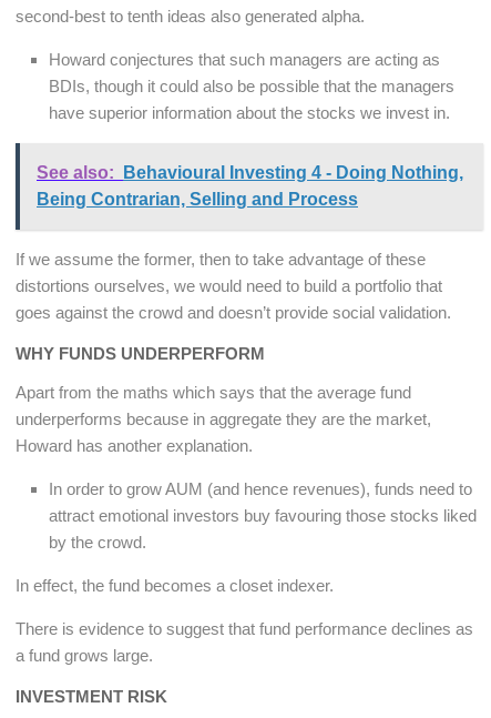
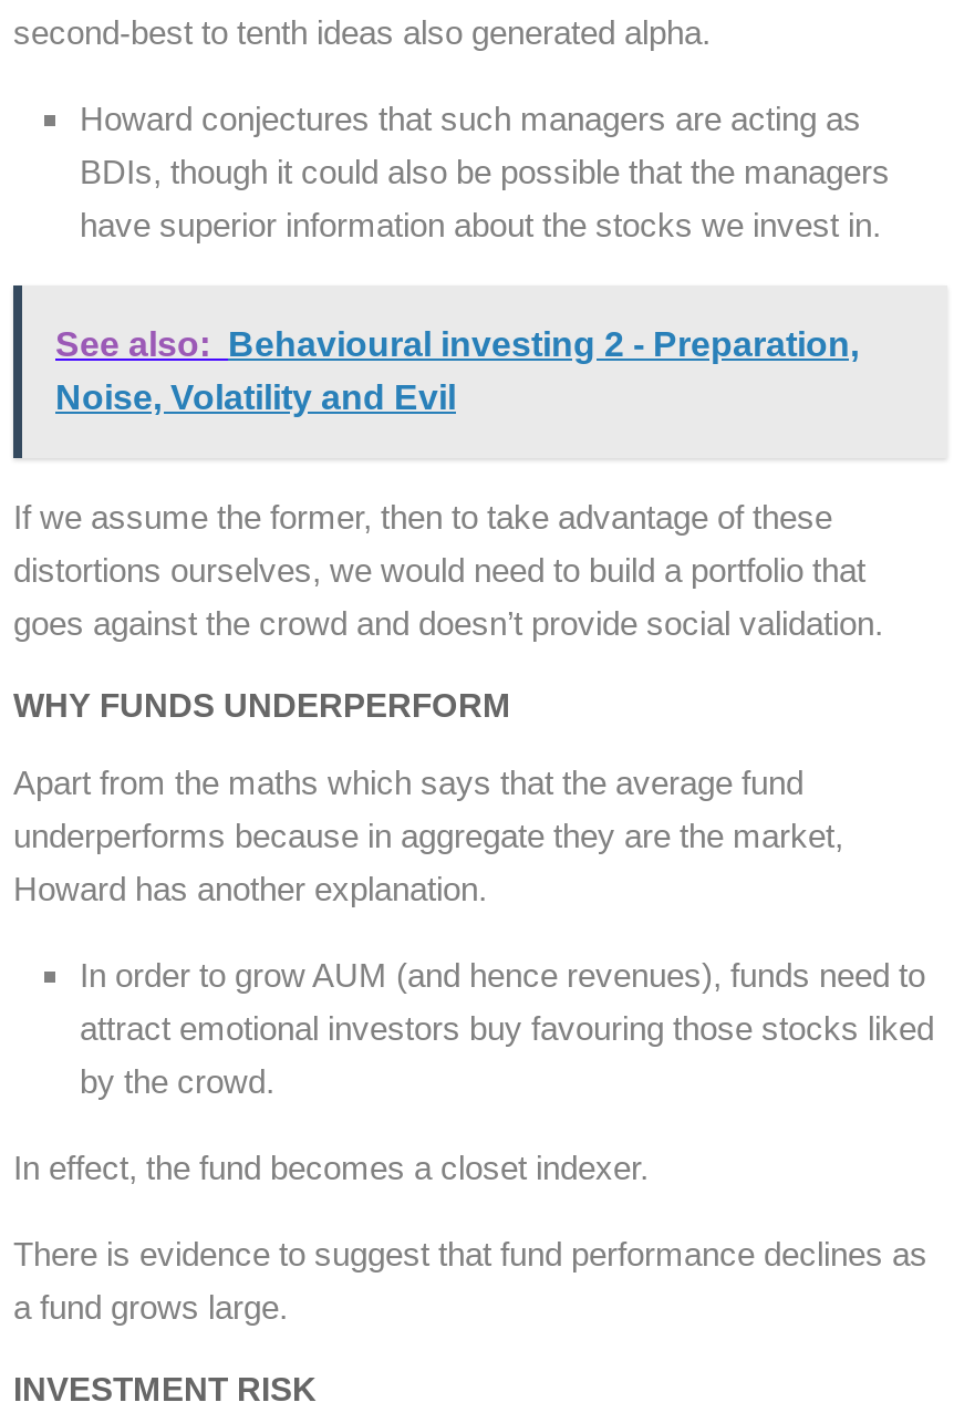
- See also: Behavioural Investing 4 - Doing Nothing,
- Being Contrarian, Selling and Process
+ See also: Behavioural investing 2 - Preparation,
+ Noise, Volatility and Evil
